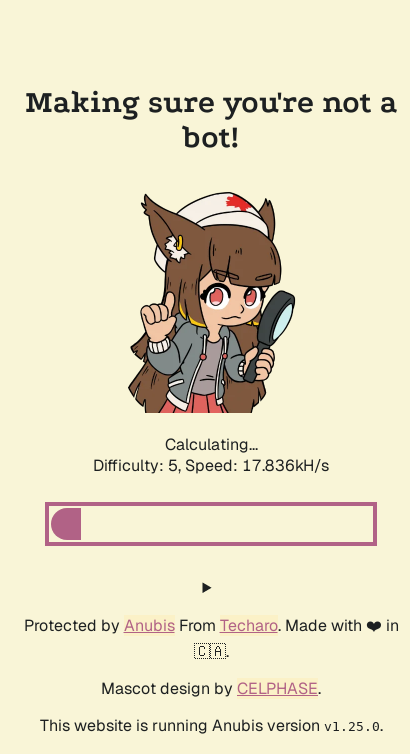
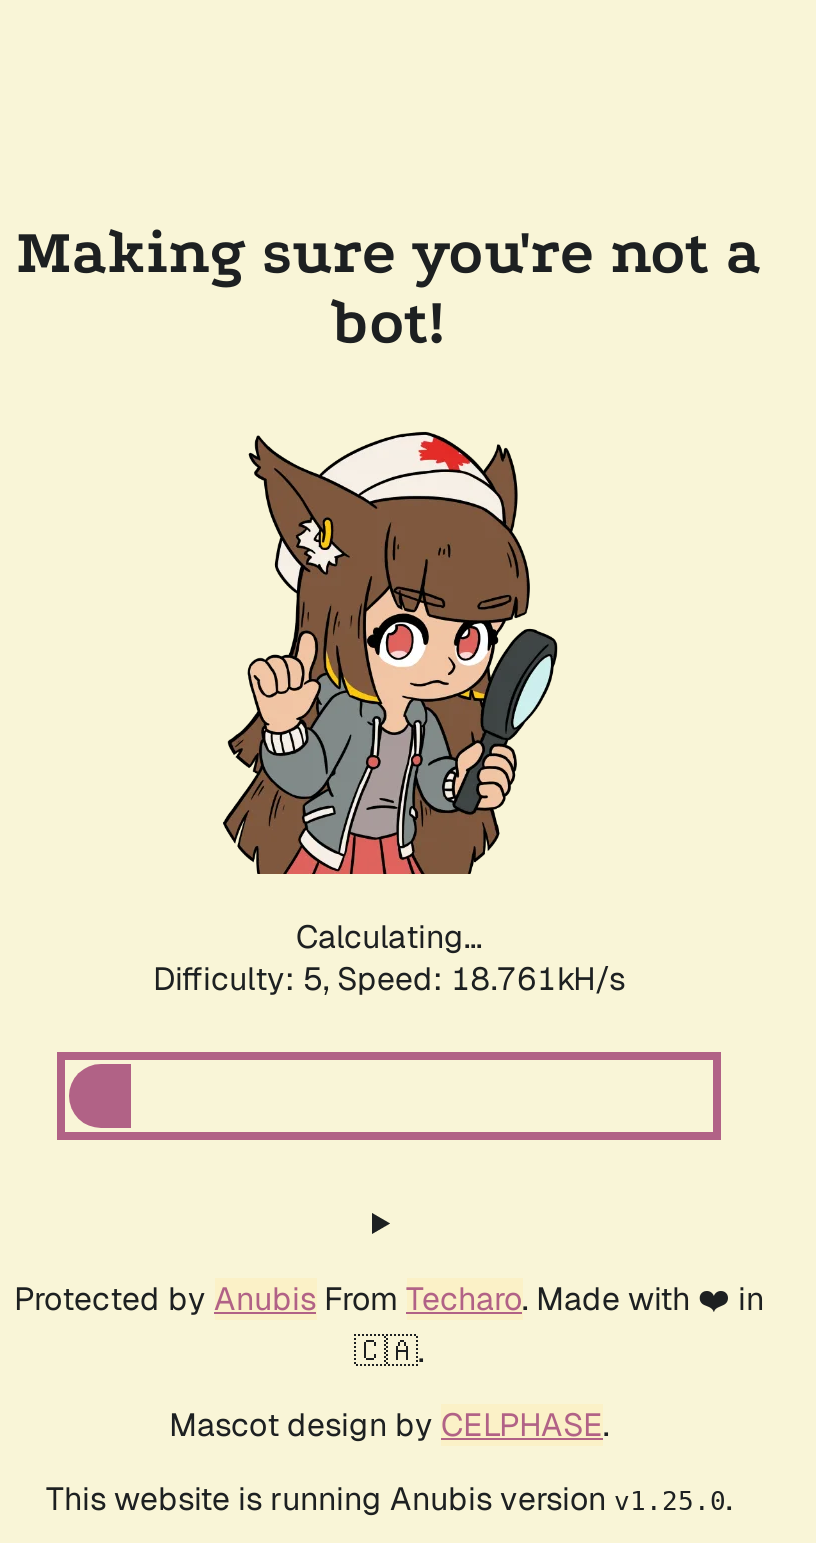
- Difficulty: 5, Speed: 17.836kH/s
+ Difficulty: 5, Speed: 18.761kH/s
